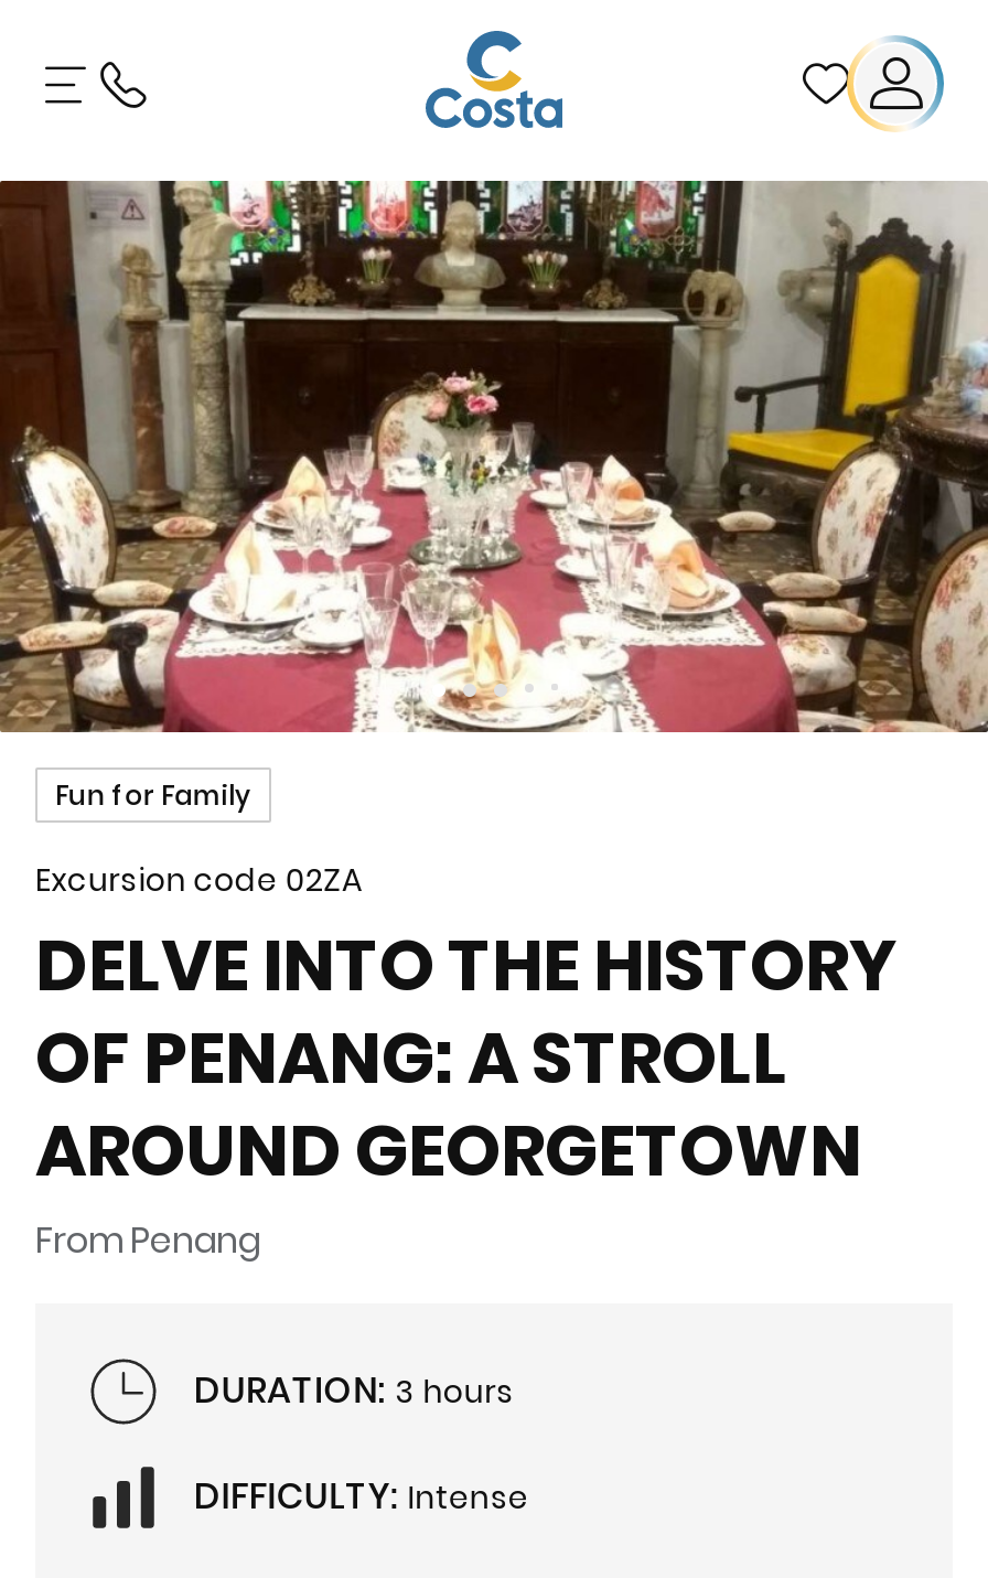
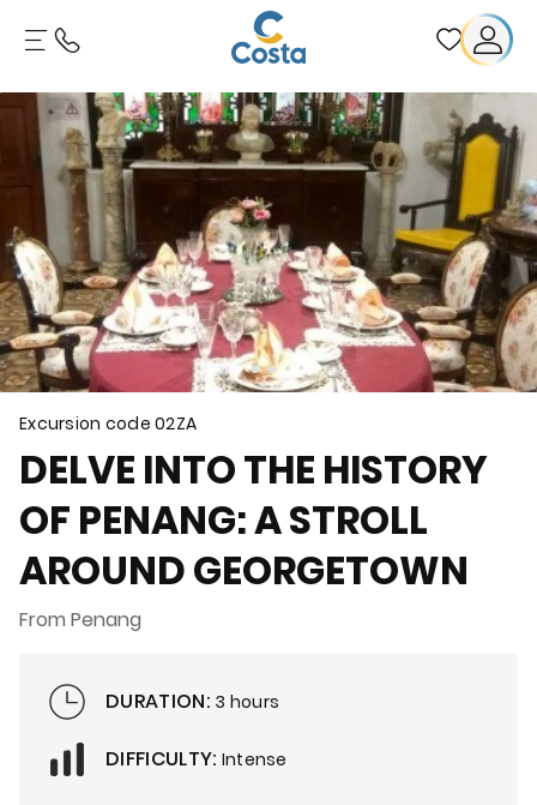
- Fun for Family
